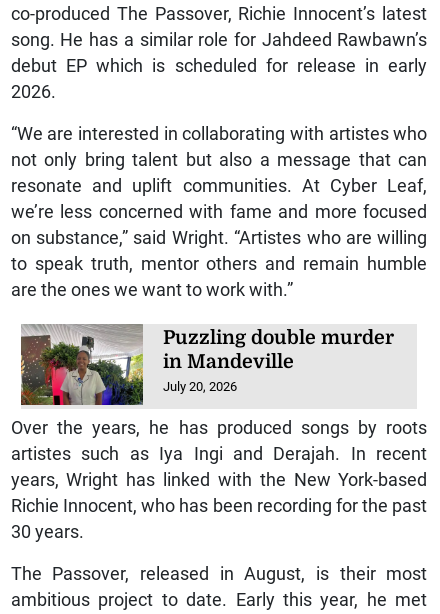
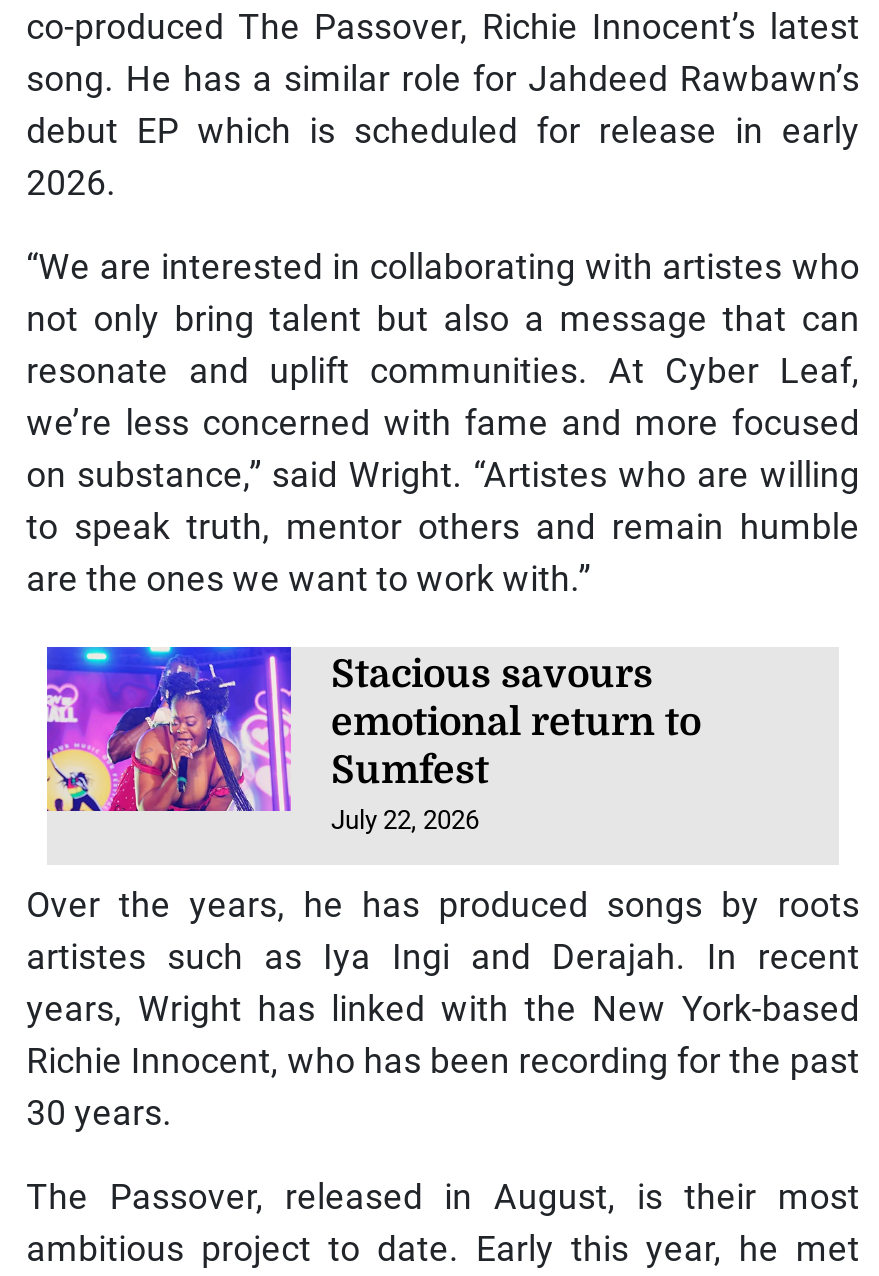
- [image]
- Puzzling double murder
- in Mandeville
- July 20, 2026
+ [image]
+ Stacious savours
+ emotional return to
+ Sumfest
+ July 22, 2026
